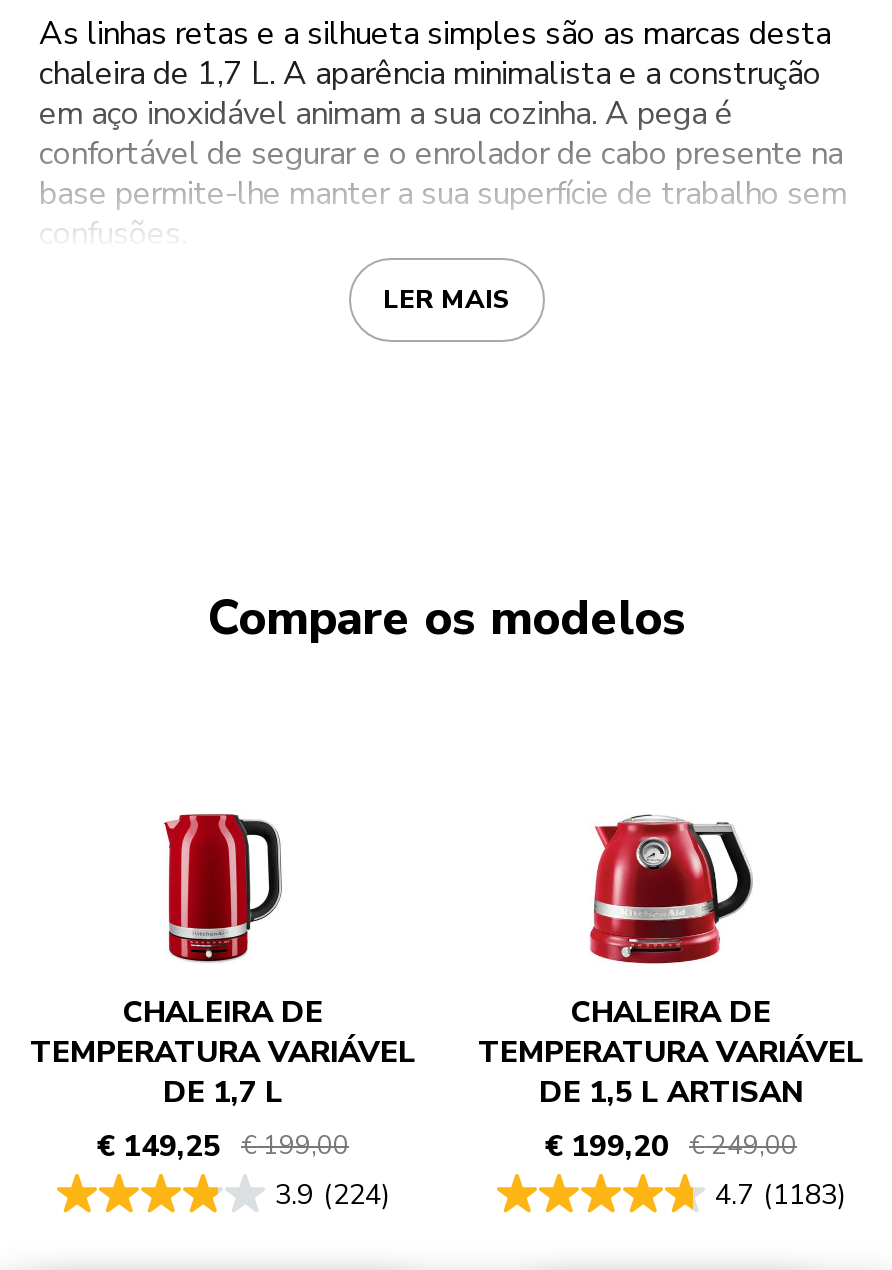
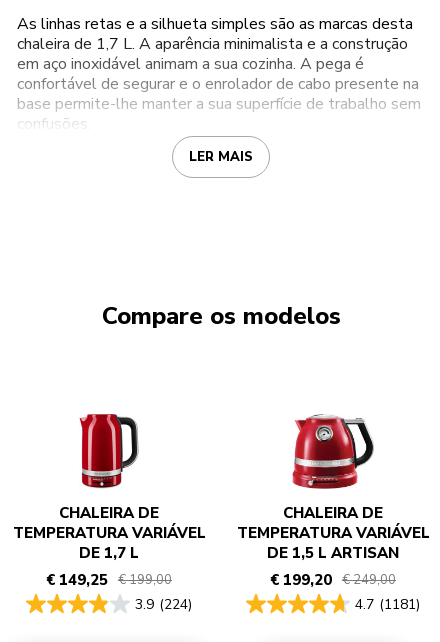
- 4.7 (1183)
+ 4.7 (1181)
